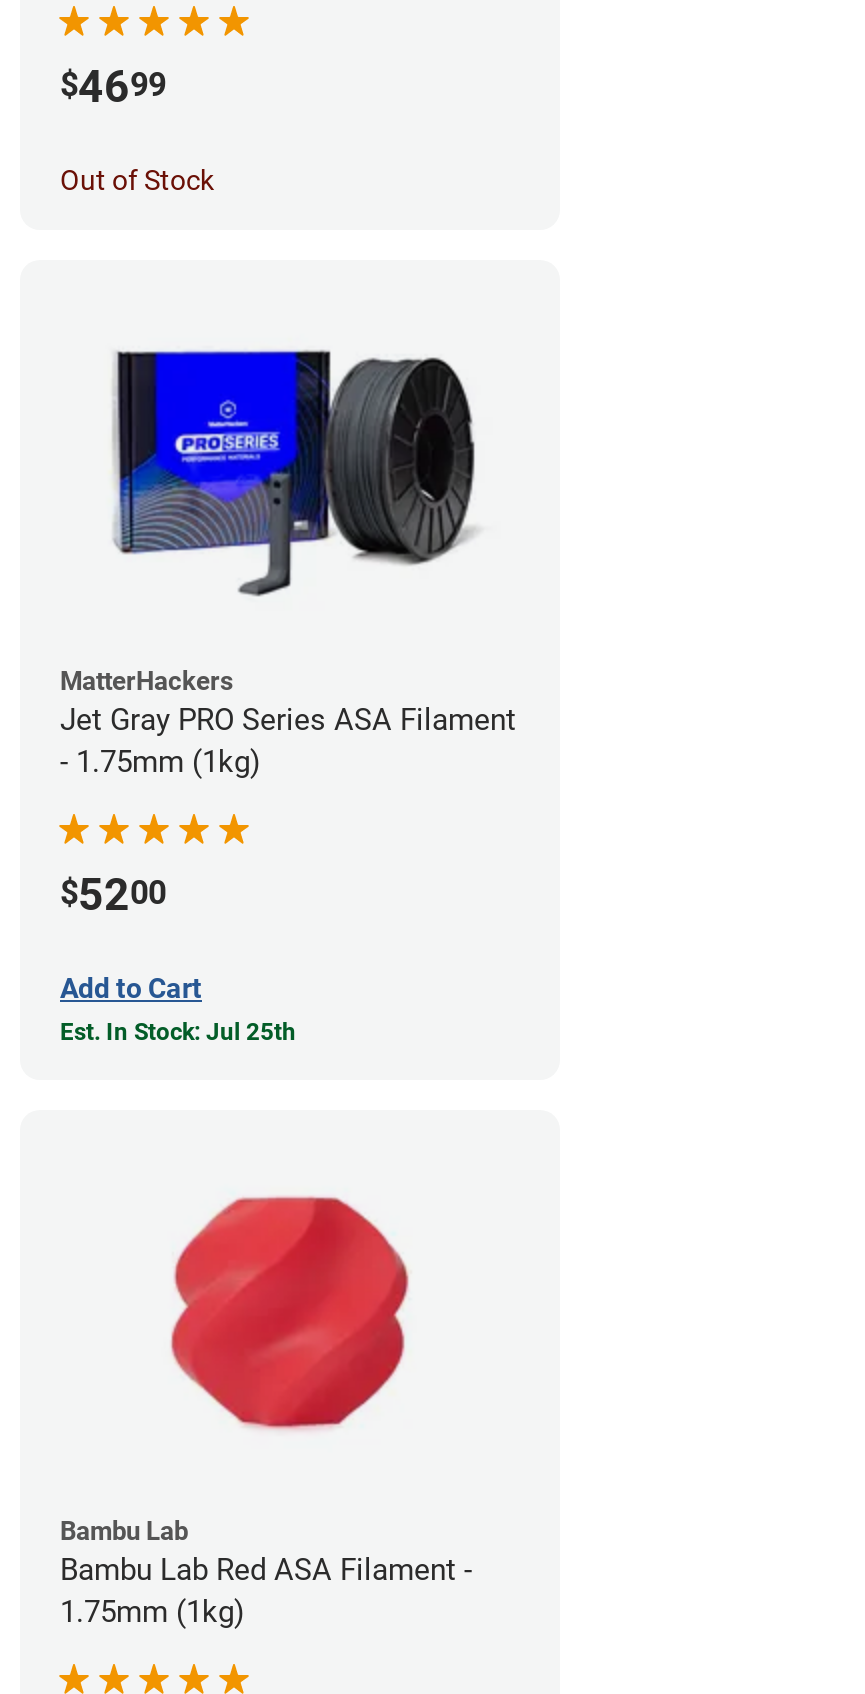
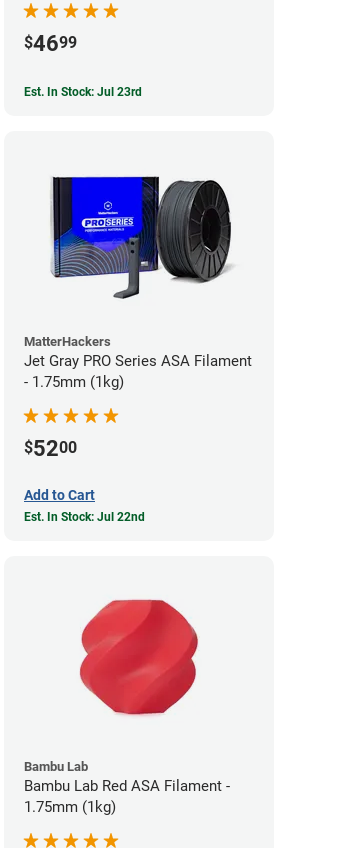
- Out of Stock
+ Est. In Stock: Jul 23rd

- Est. In Stock: Jul 25th
+ Est. In Stock: Jul 22nd
